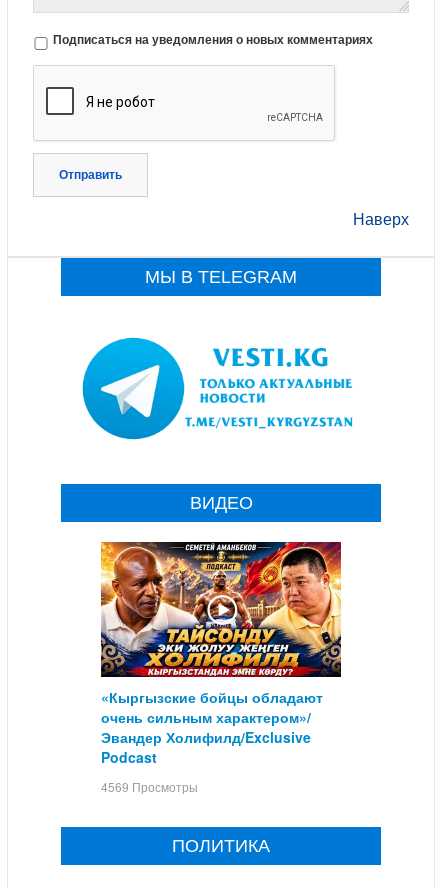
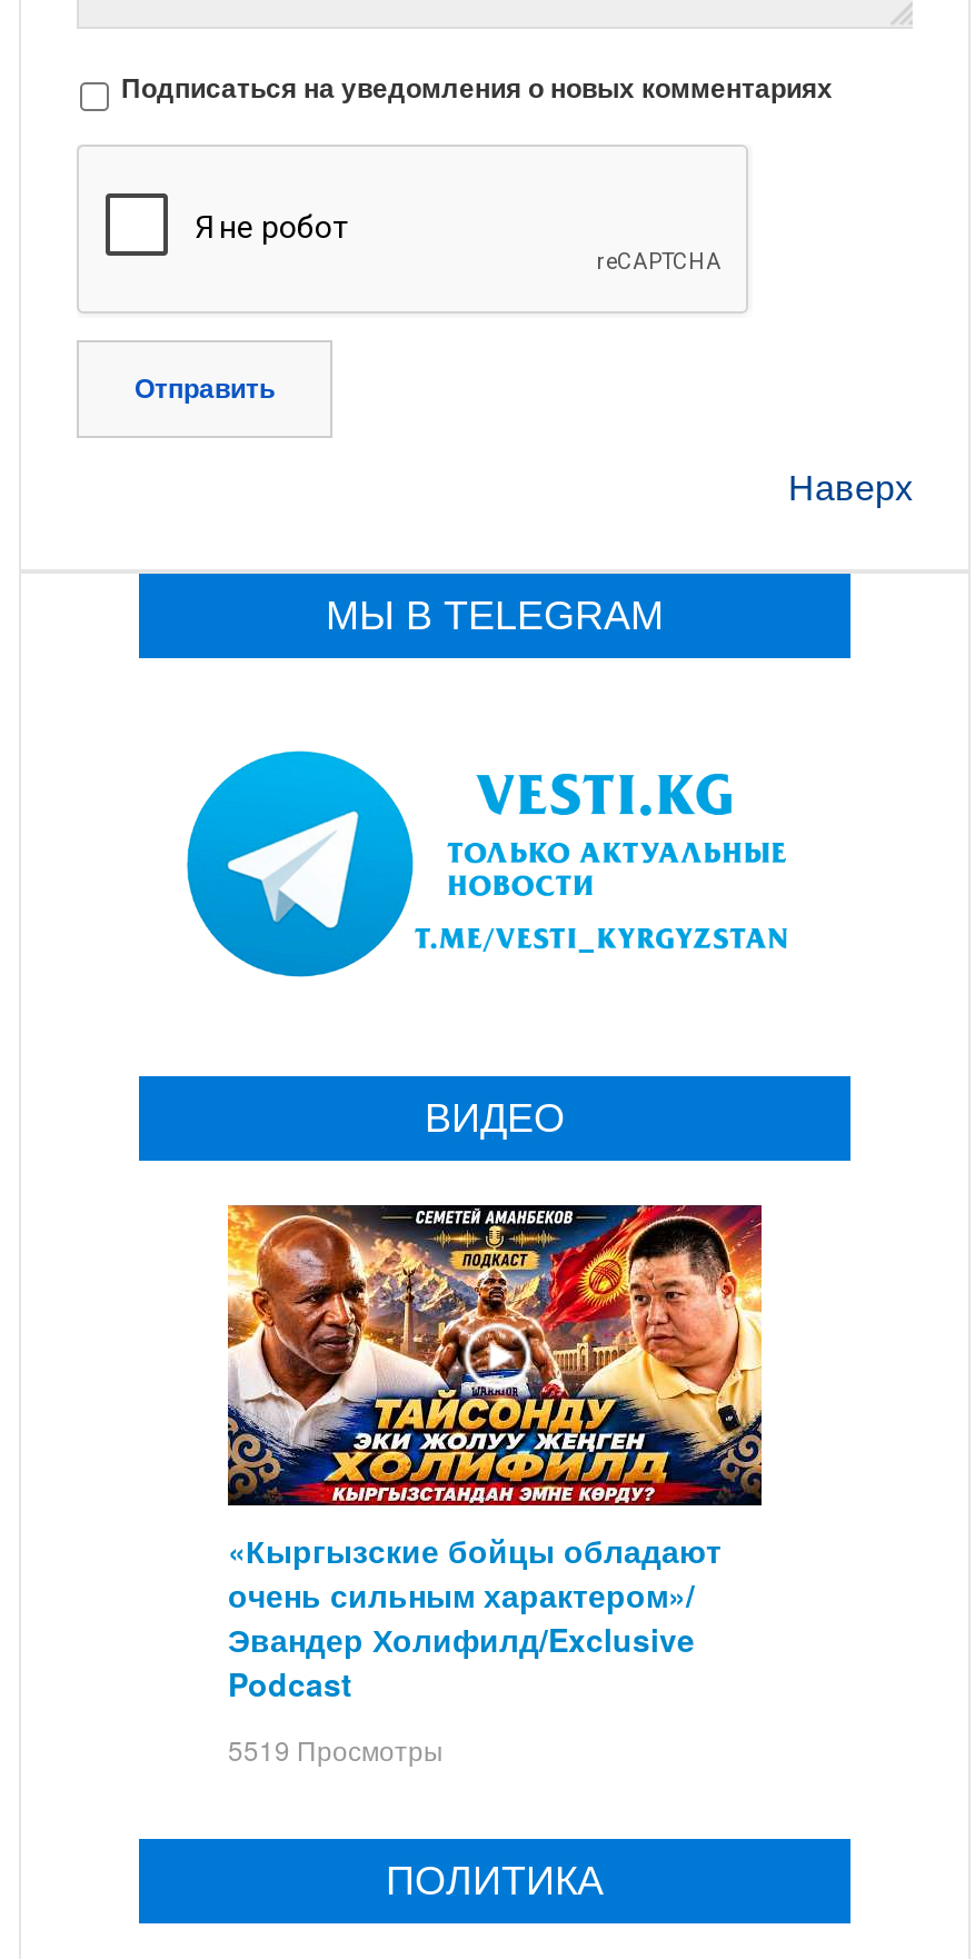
- 4569 Просмотры
+ 5519 Просмотры
